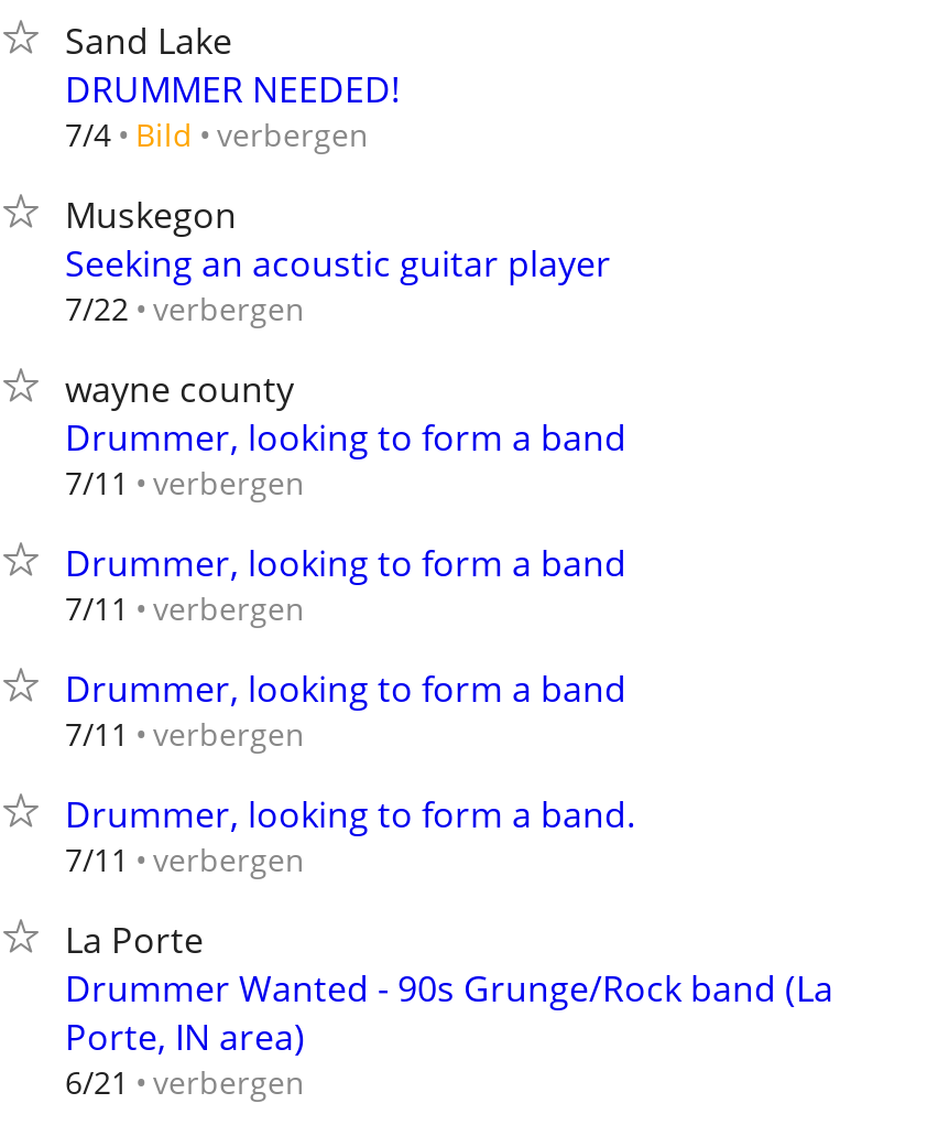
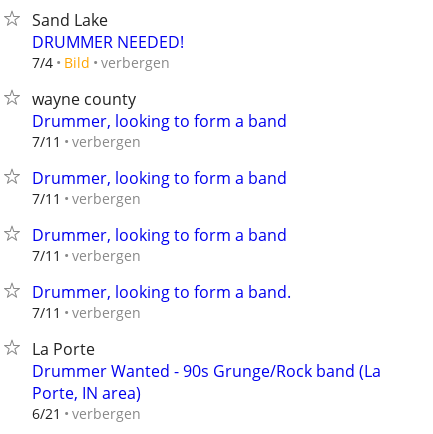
- Muskegon
- Seeking an acoustic guitar player
- 7/22 verbergen
